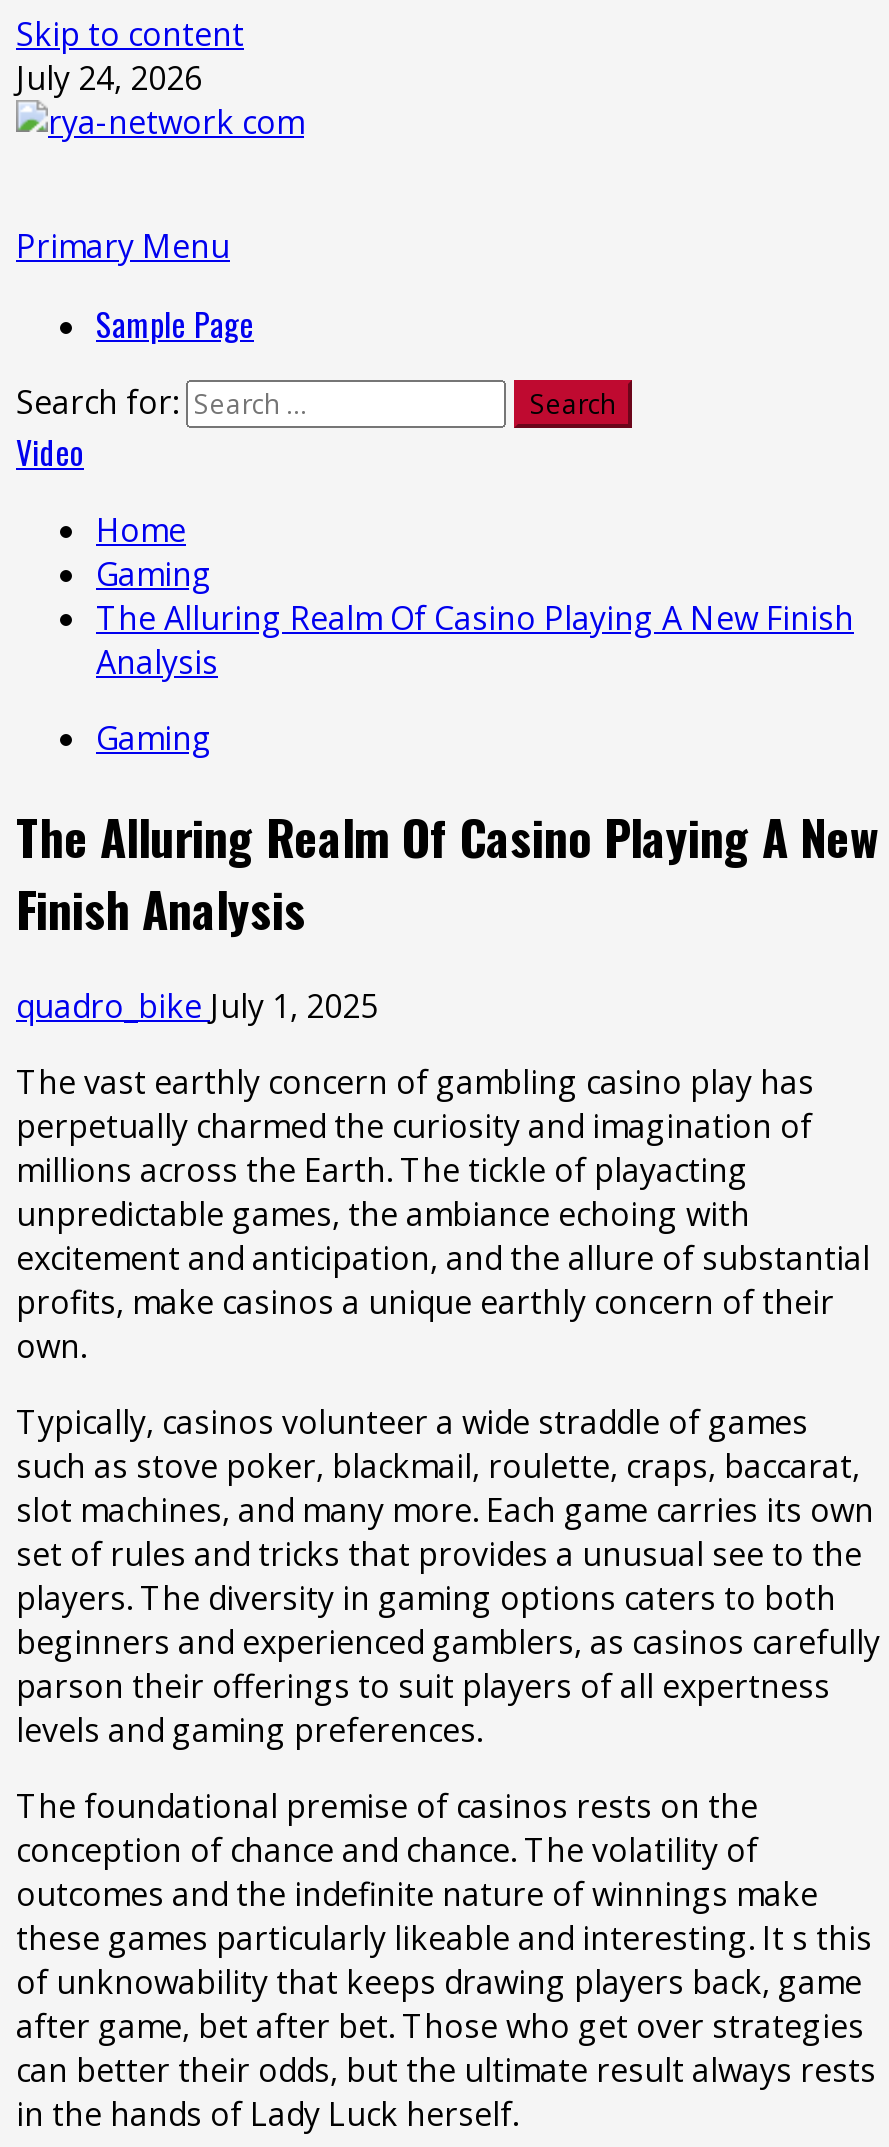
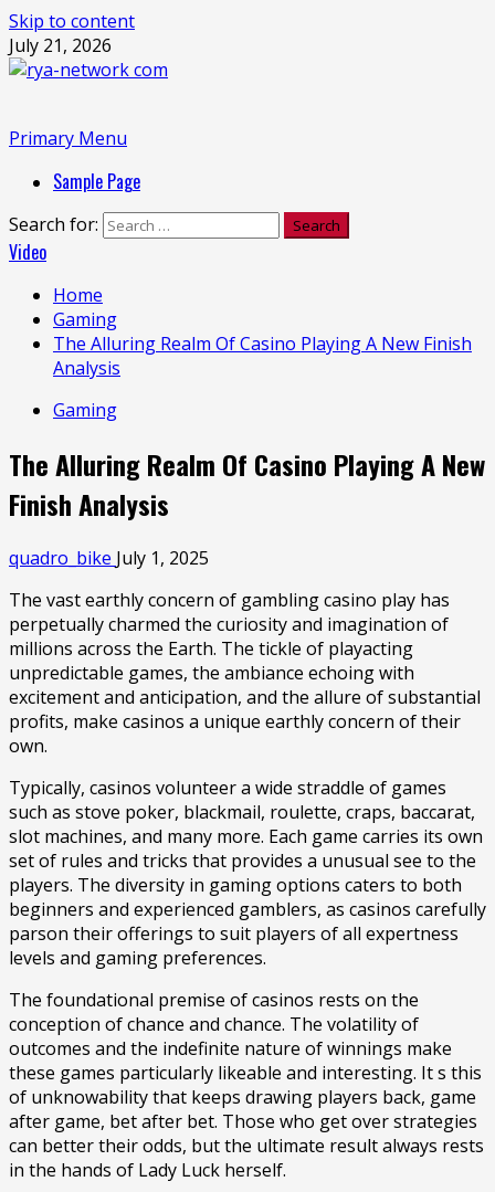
- July 24, 2026
+ July 21, 2026
